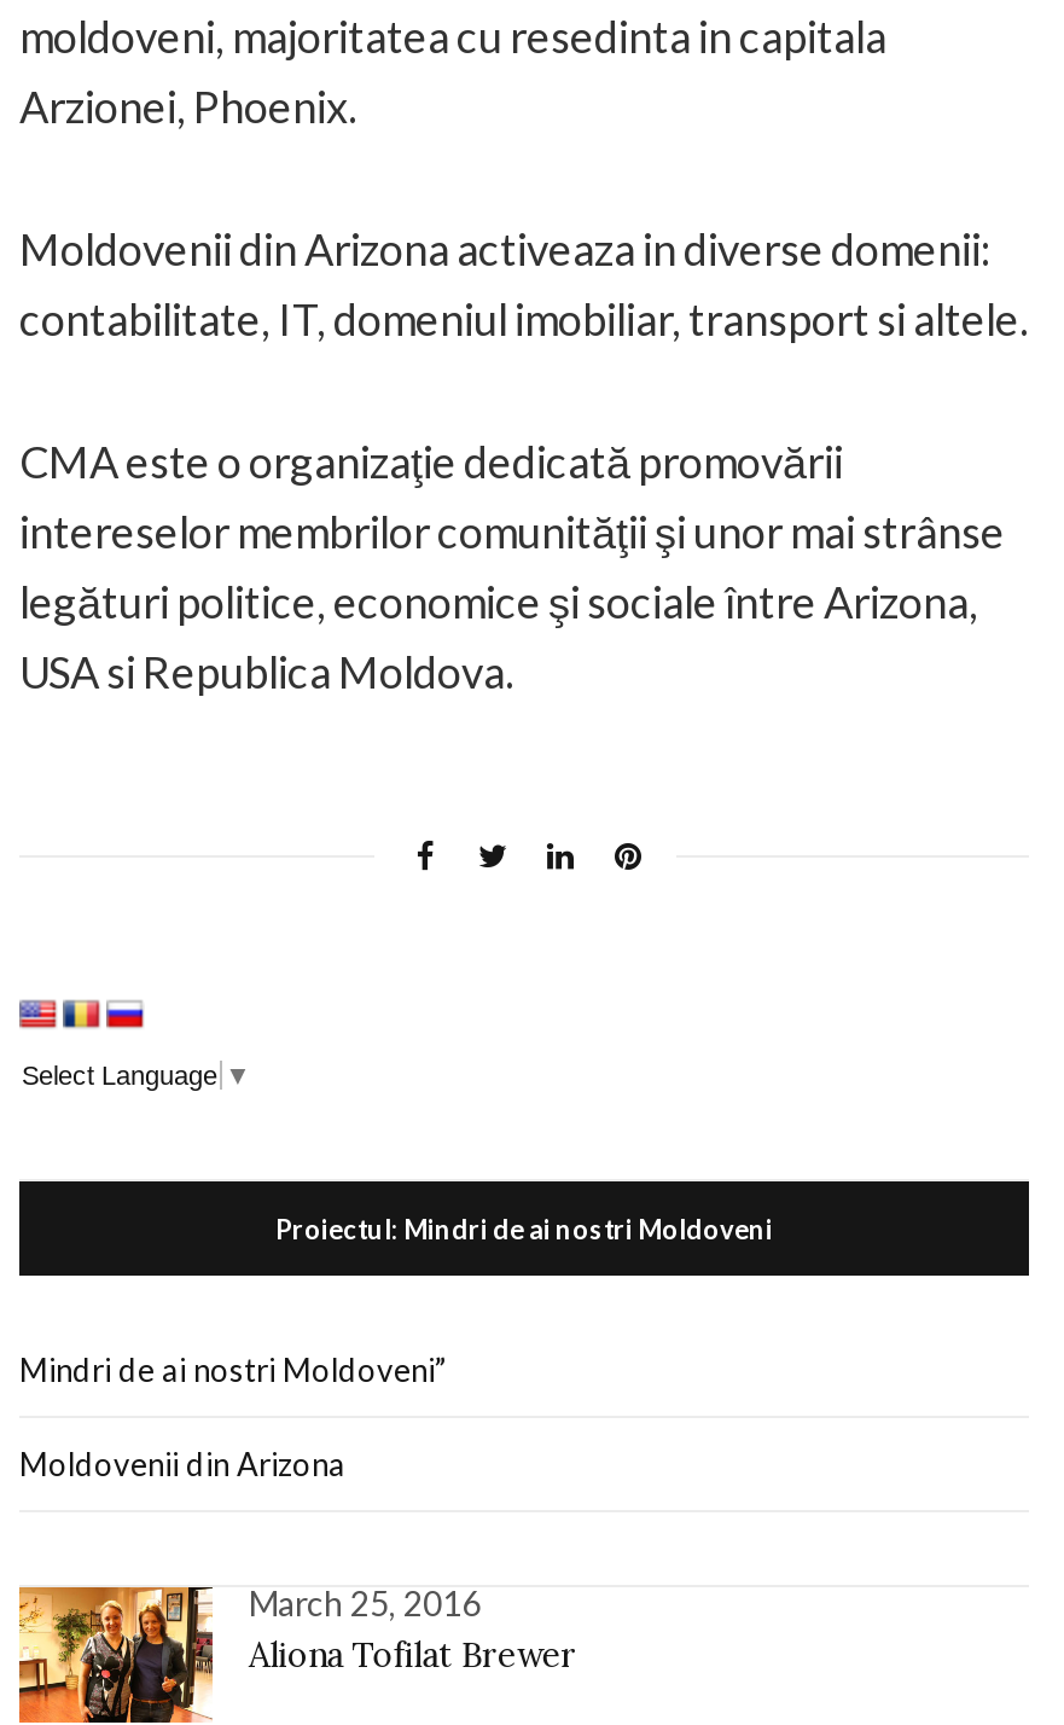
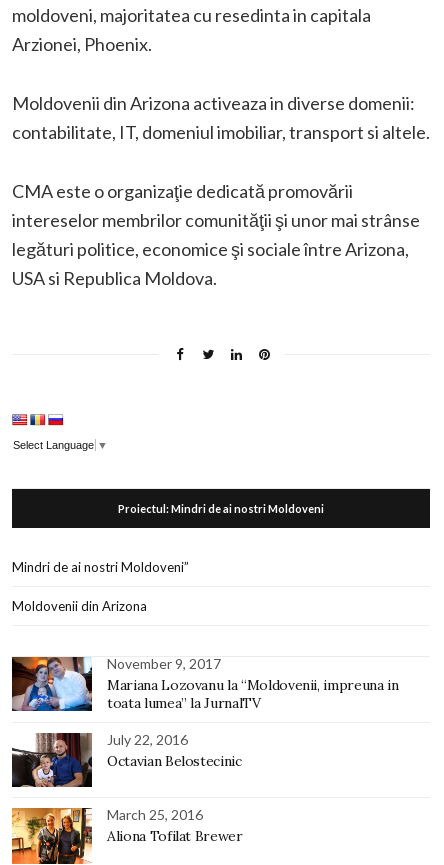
+ [image]
+ November 9, 2017
+ Mariana Lozovanu la “Moldovenii, impreuna in
+ toata lumea” la JurnalTV
+ July 22, 2016
+ Octavian Belostecinic

+ [image]
